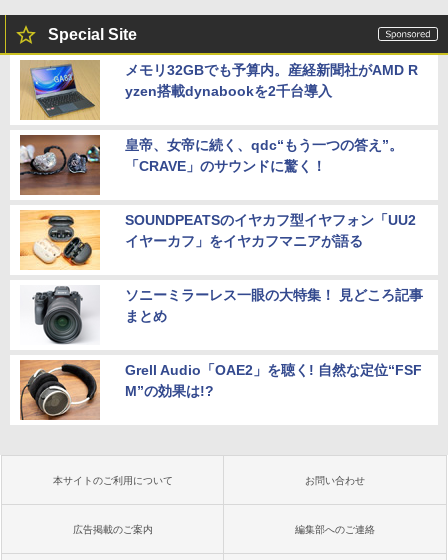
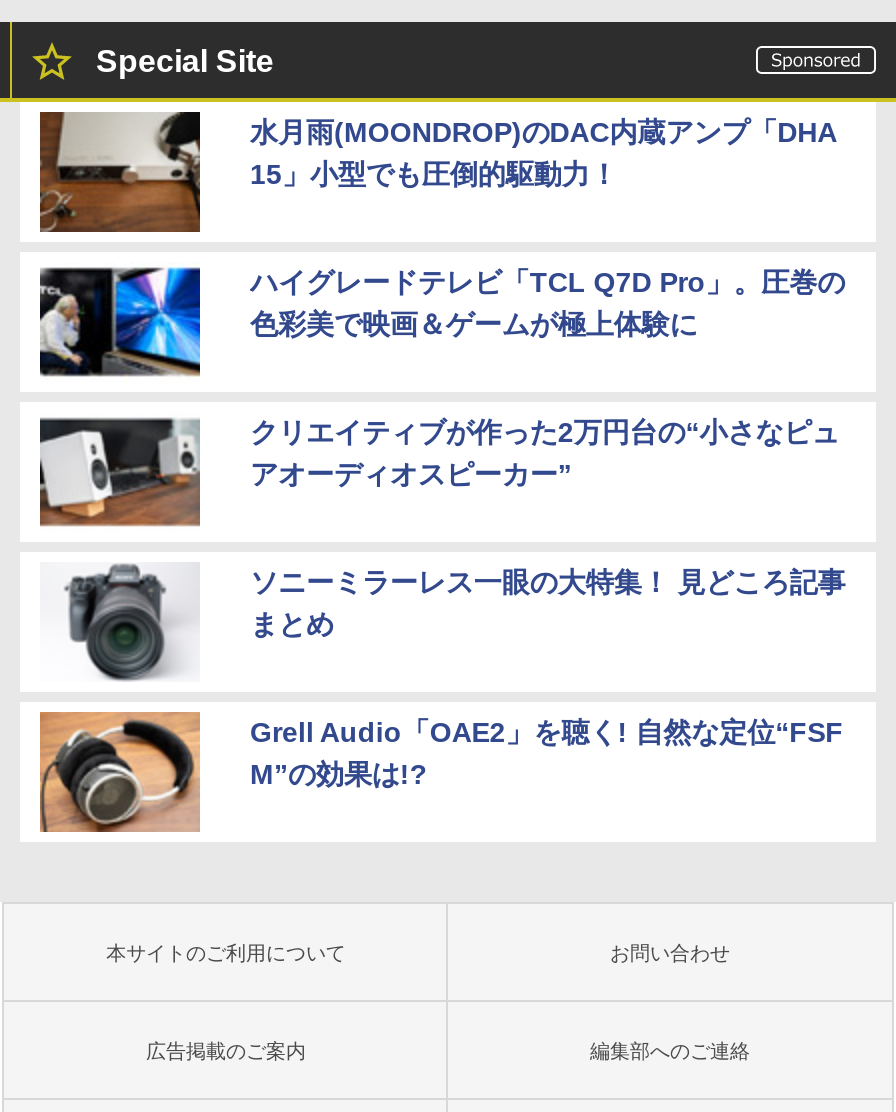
- [image]
- メモリ32GBでも予算内。産経新聞社がAMD R
- yzen搭載dynabookを2千台導入
+ [image]
+ 水月雨(MOONDROP)のDAC内蔵アンプ「DHA
+ 15」小型でも圧倒的駆動力！

- [image]
- 皇帝、女帝に続く、qdc“もう一つの答え”。
- 「CRAVE」のサウンドに驚く！
+ [image]
+ ハイグレードテレビ「TCL Q7D Pro」。圧巻の
+ 色彩美で映画＆ゲームが極上体験に

- [image]
- SOUNDPEATSのイヤカフ型イヤフォン「UU2
- イヤーカフ」をイヤカフマニアが語る
+ [image]
+ クリエイティブが作った2万円台の“小さなピュ
+ アオーディオスピーカー”
